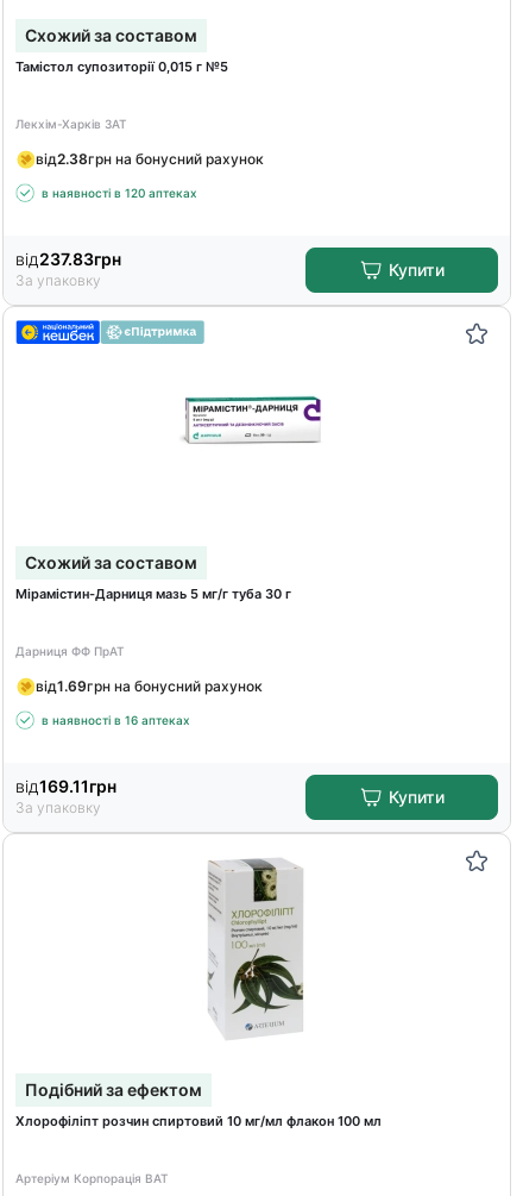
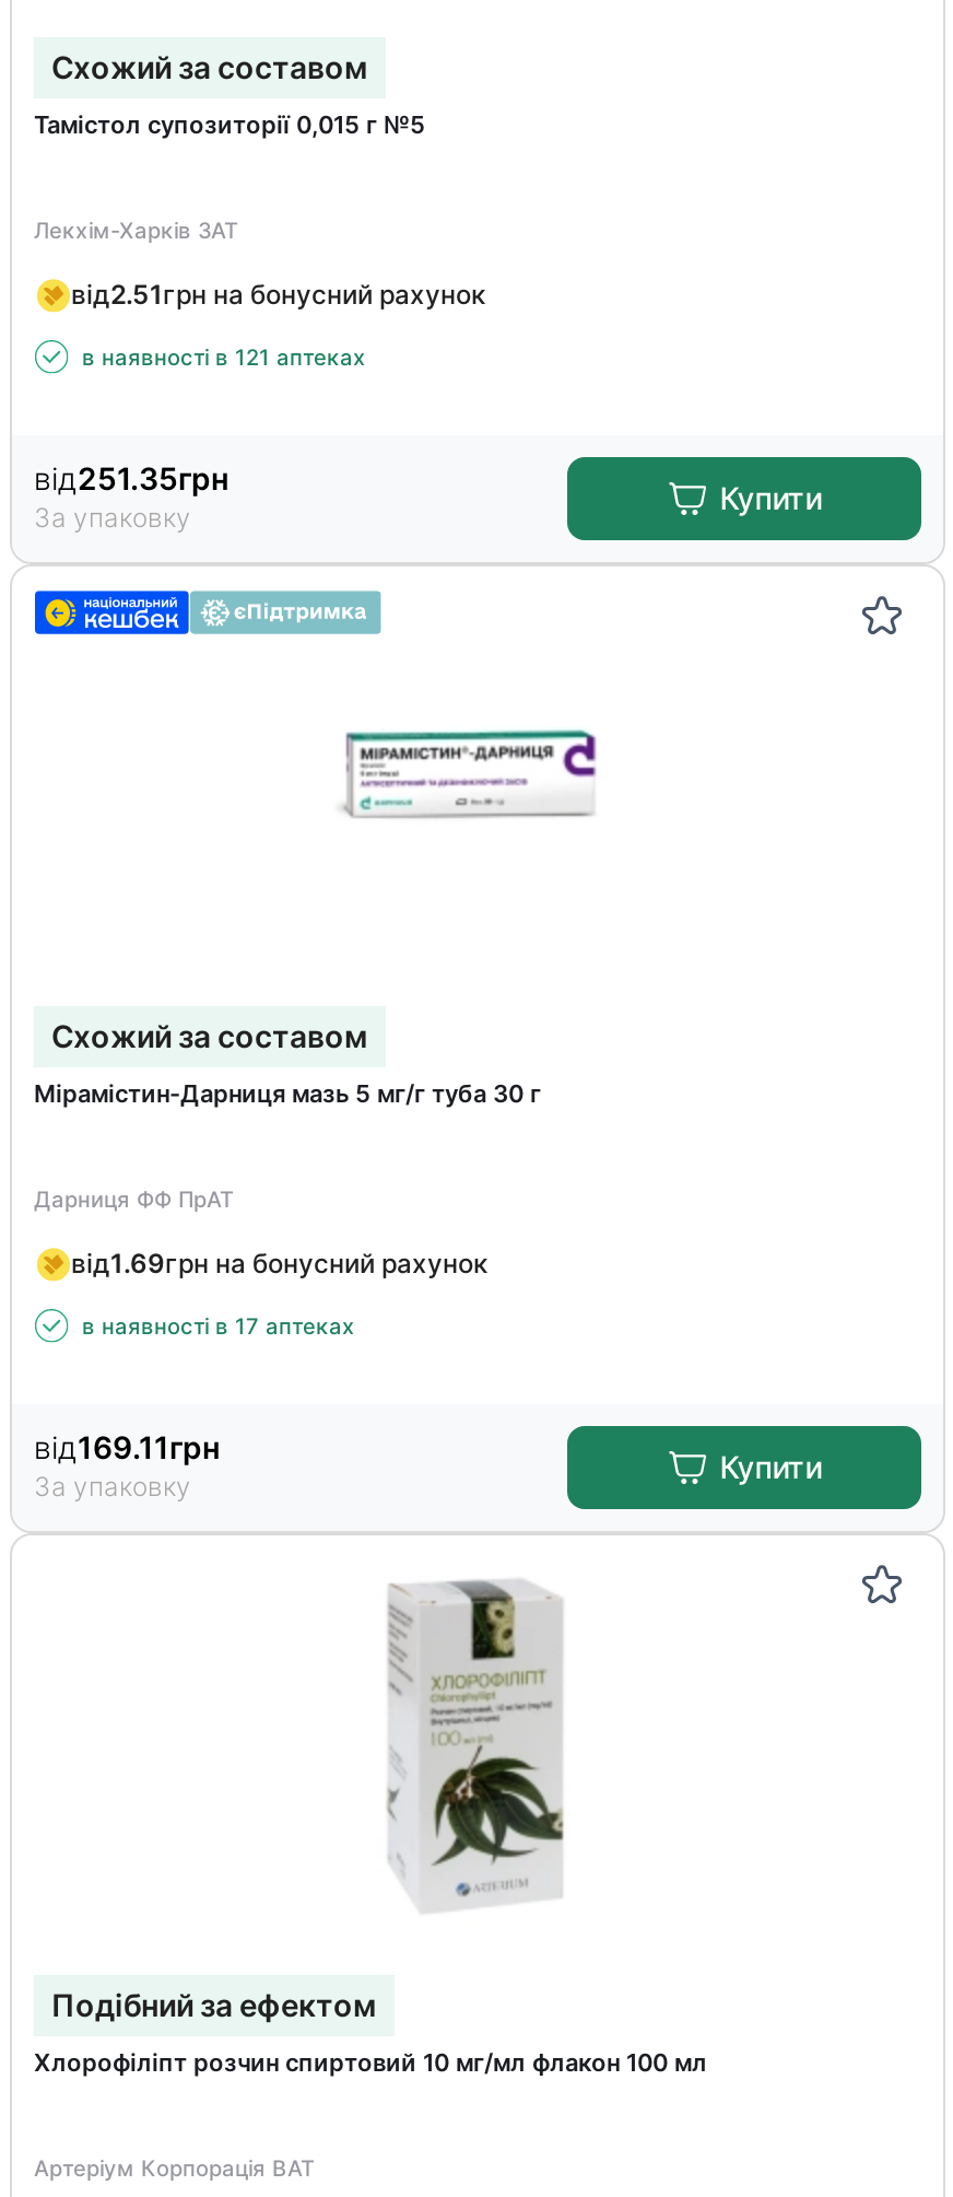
- від2.38грн на бонусний рахунок
+ від2.51грн на бонусний рахунок

- в наявності в 120 аптеках
+ в наявності в 121 аптеках

- від237.83грн
+ від251.35грн

- в наявності в 16 аптеках
+ в наявності в 17 аптеках
